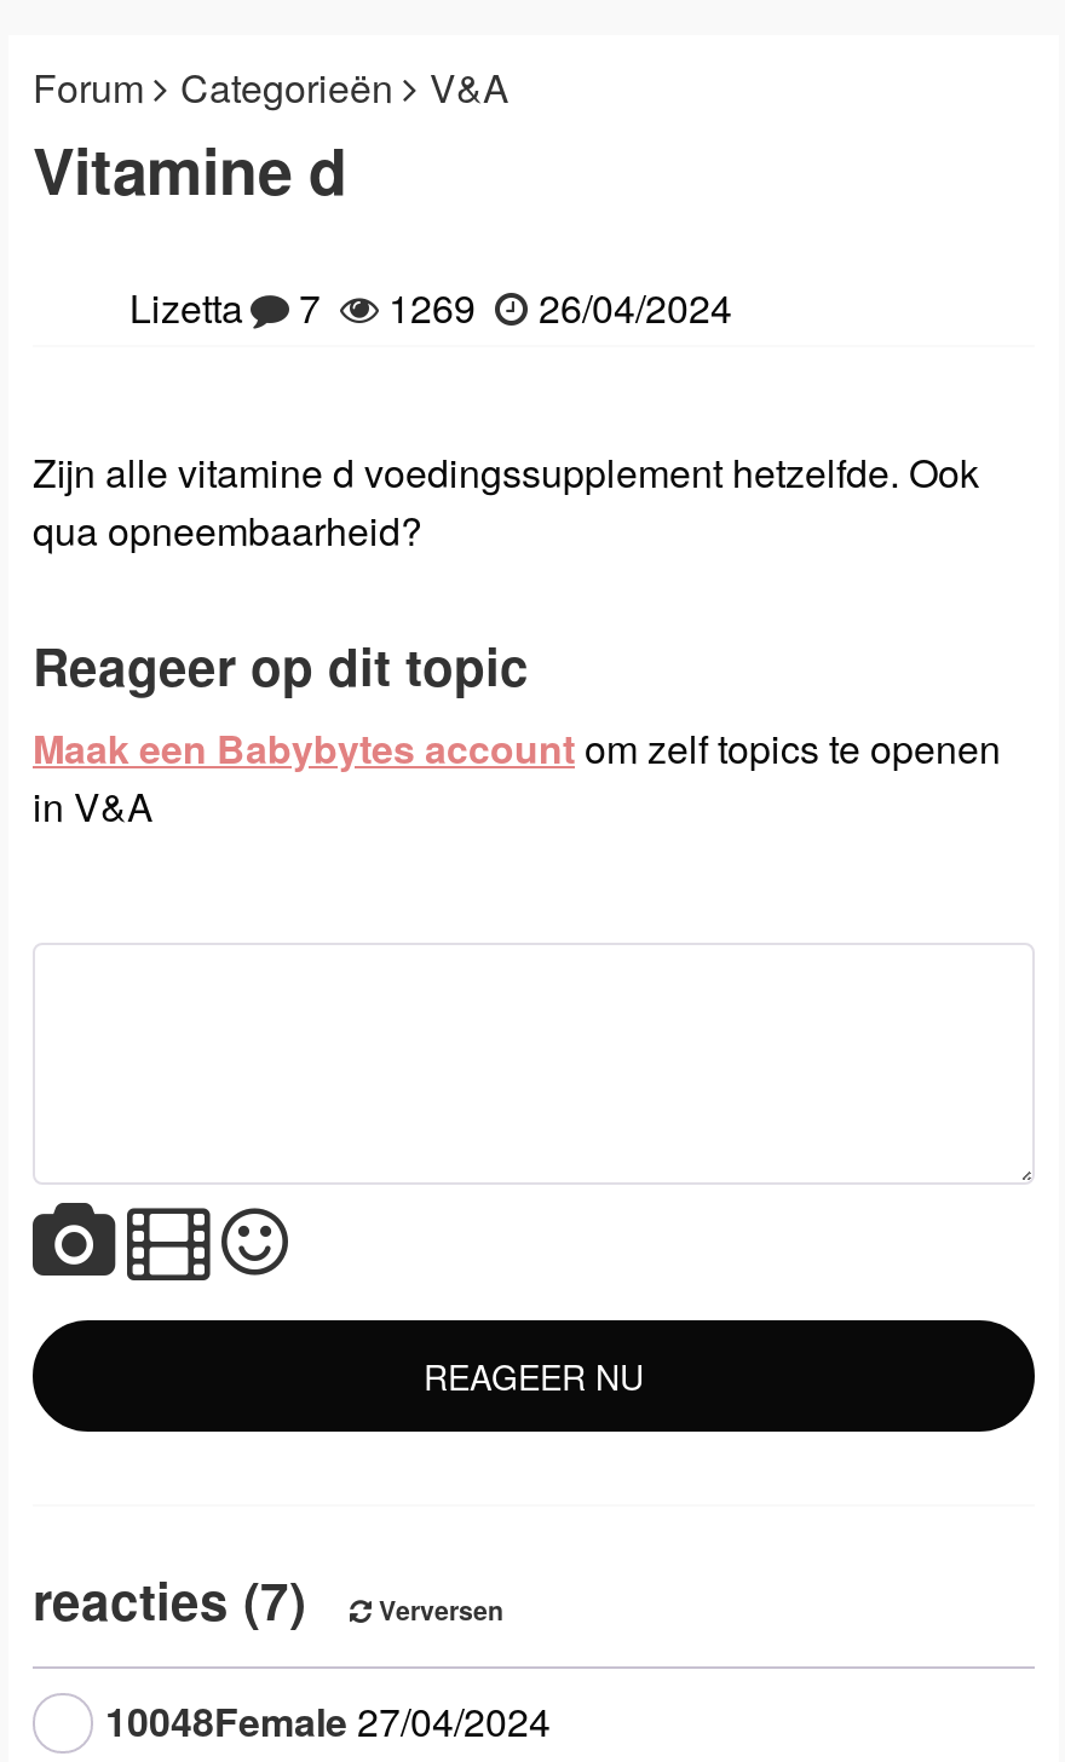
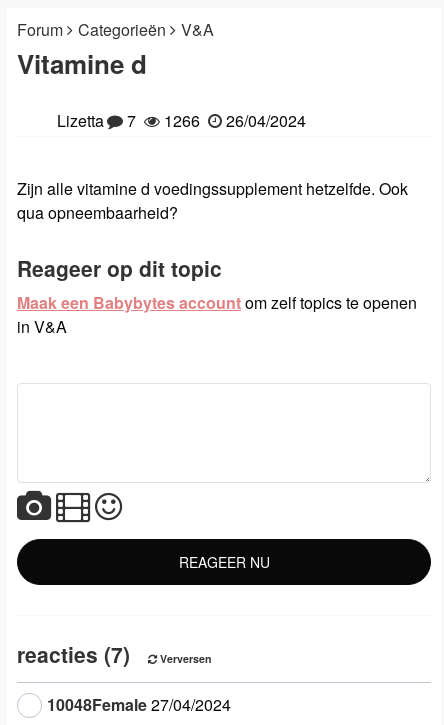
- Lizetta 7 1269 26/04/2024
+ Lizetta 7 1266 26/04/2024
